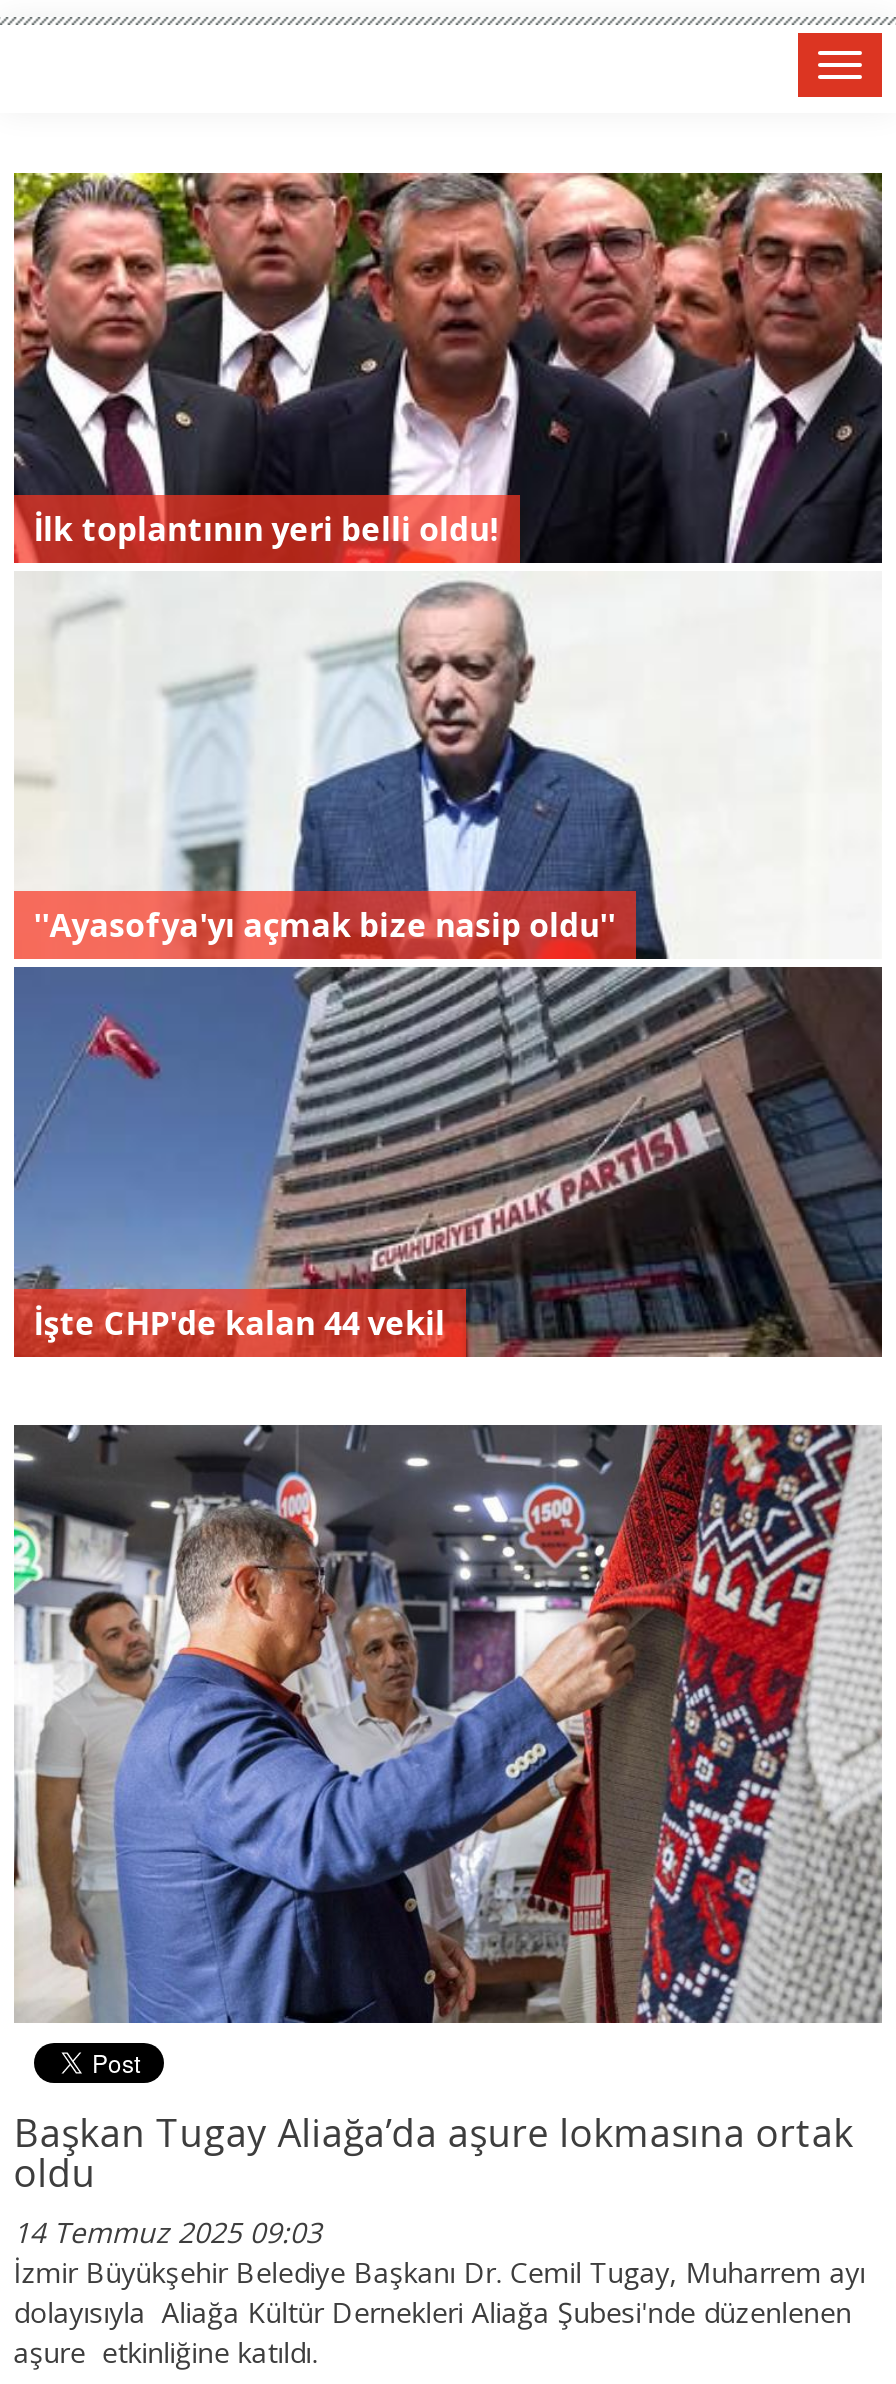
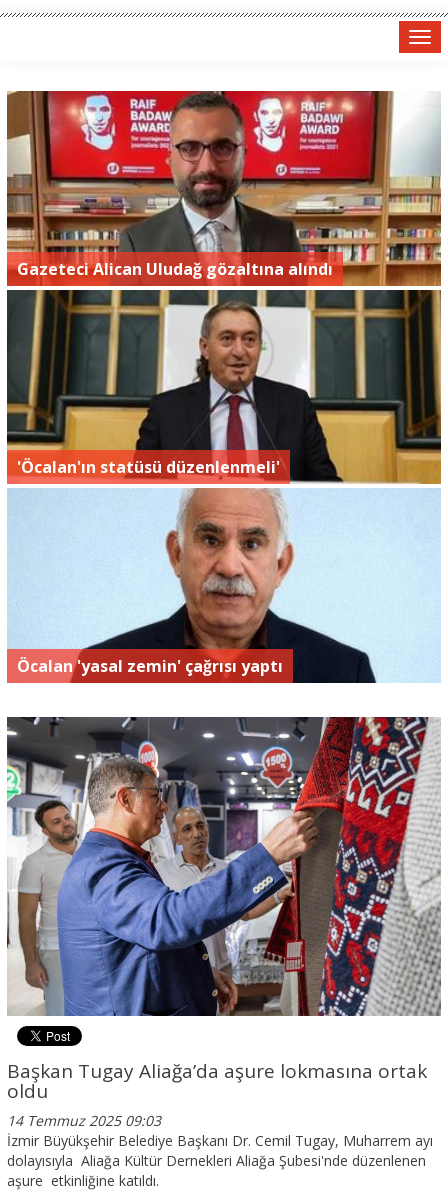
- [image]
- İlk toplantının yeri belli oldu!
+ [image]
+ Gazeteci Alican Uludağ gözaltına alındı

- ''Ayasofya'yı açmak bize nasip oldu''
+ 'Öcalan'ın statüsü düzenlenmeli'

- İşte CHP'de kalan 44 vekil
+ Öcalan 'yasal zemin' çağrısı yaptı
